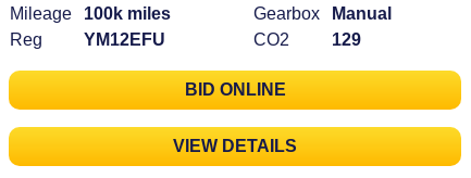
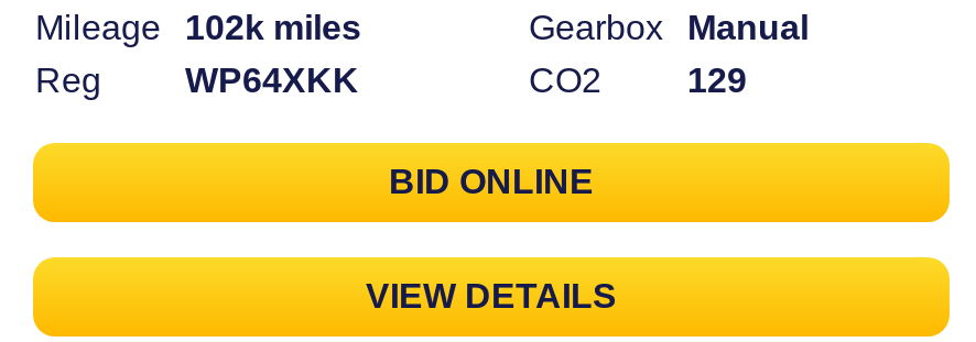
- Mileage 100k miles
+ Mileage 102k miles

- YM12EFU
+ WP64XKK
